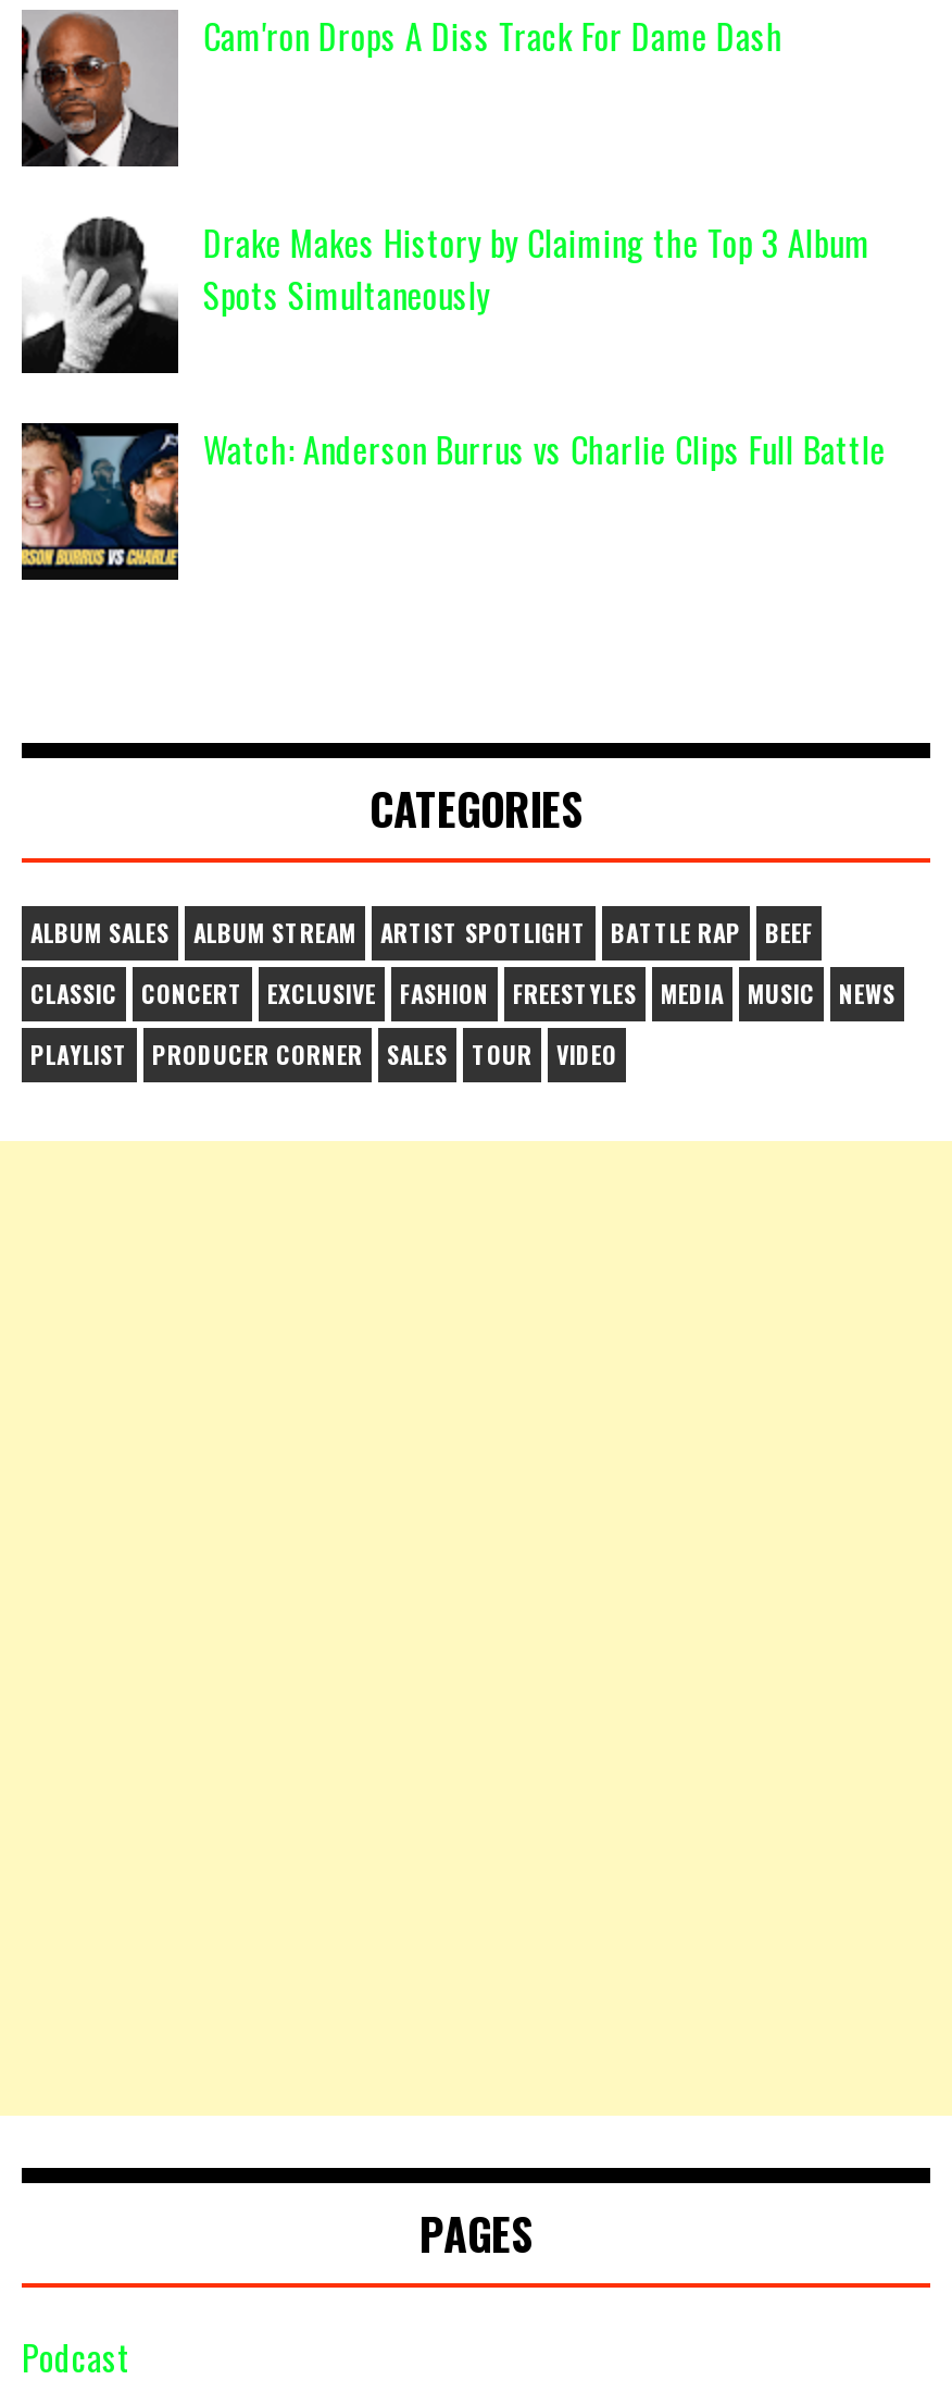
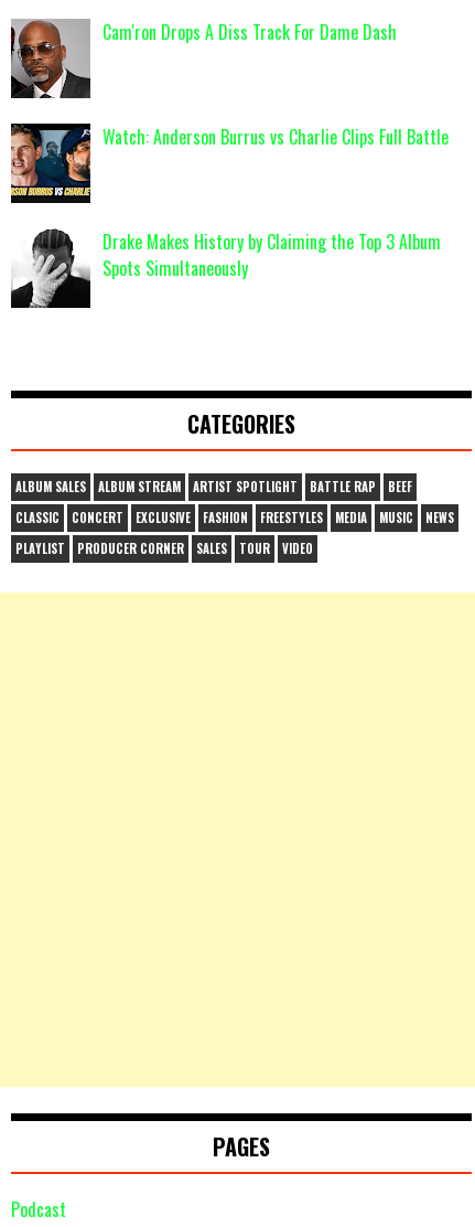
moved down: Drake Makes History by Claiming the Top 3 Album | Spots Simultaneously

moved up: [image] | Watch: Anderson Burrus vs Charlie Clips Full Battle
